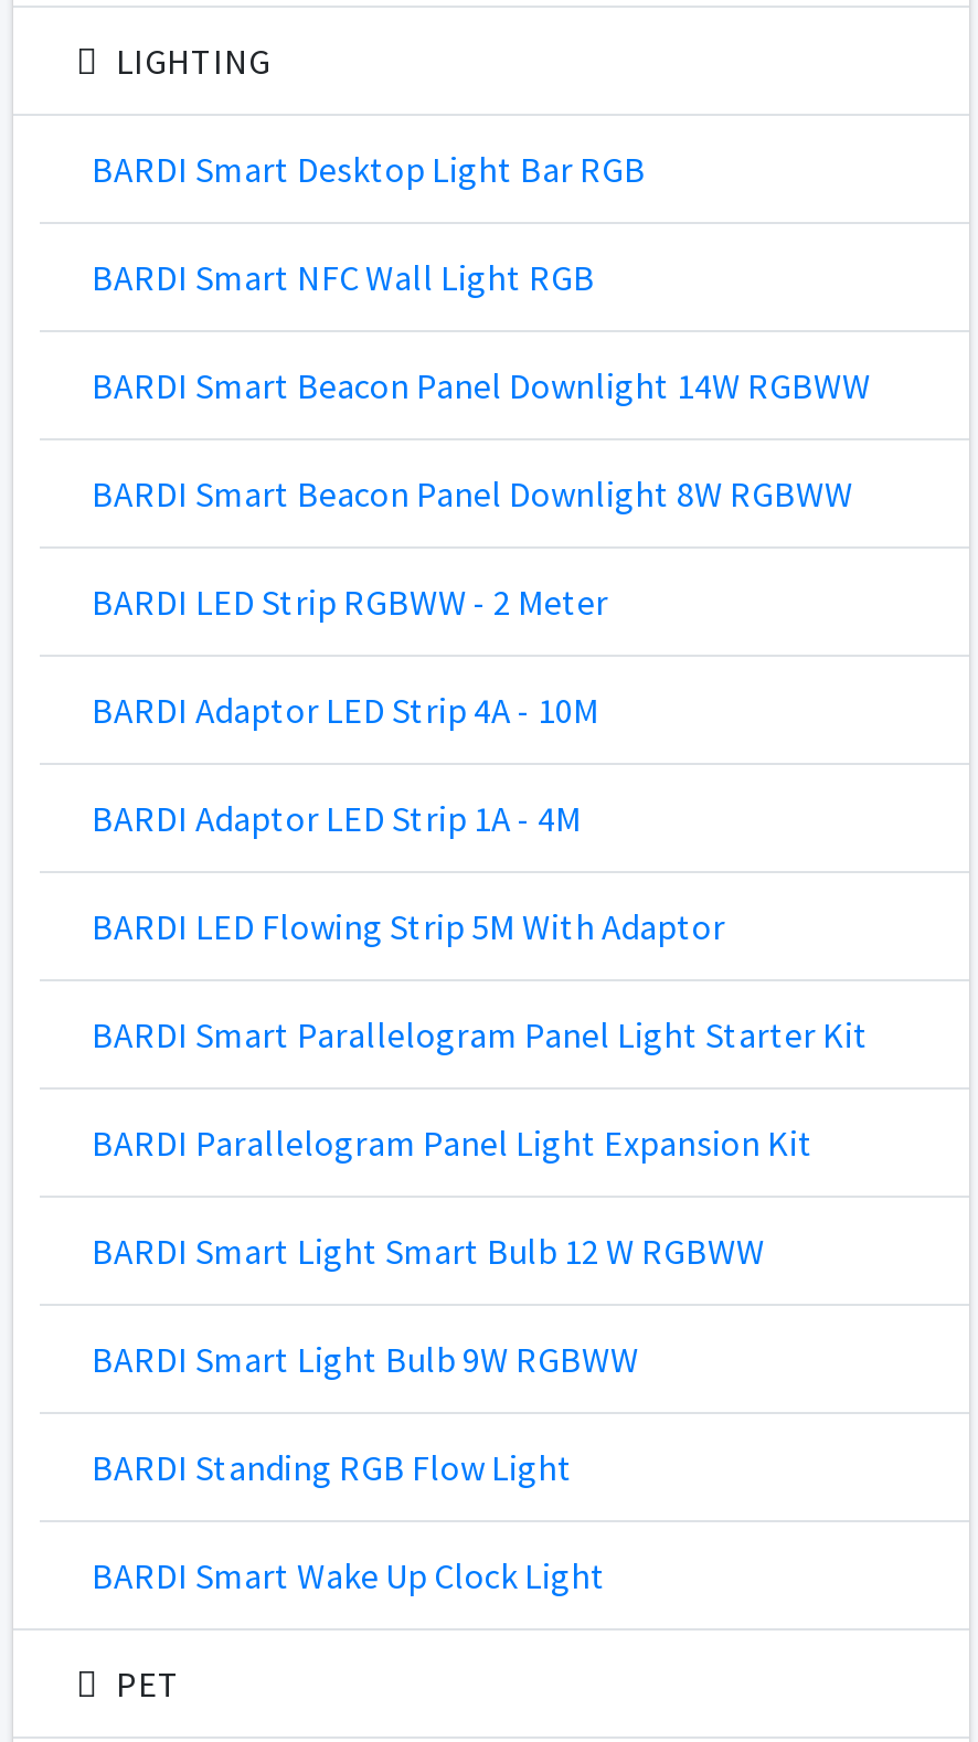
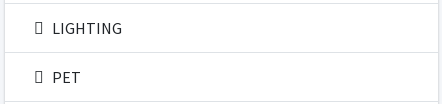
- BARDI Smart Desktop Light Bar RGB
- BARDI Smart NFC Wall Light RGB
- BARDI Smart Beacon Panel Downlight 14W RGBWW
- BARDI Smart Beacon Panel Downlight 8W RGBWW
- BARDI LED Strip RGBWW - 2 Meter
- BARDI Adaptor LED Strip 4A - 10M
- BARDI Adaptor LED Strip 1A - 4M
- BARDI LED Flowing Strip 5M With Adaptor
- BARDI Smart Parallelogram Panel Light Starter Kit
- BARDI Parallelogram Panel Light Expansion Kit
- BARDI Smart Light Smart Bulb 12 W RGBWW
- BARDI Smart Light Bulb 9W RGBWW
- BARDI Standing RGB Flow Light
- BARDI Smart Wake Up Clock Light
